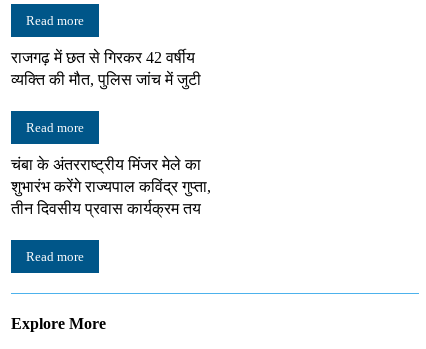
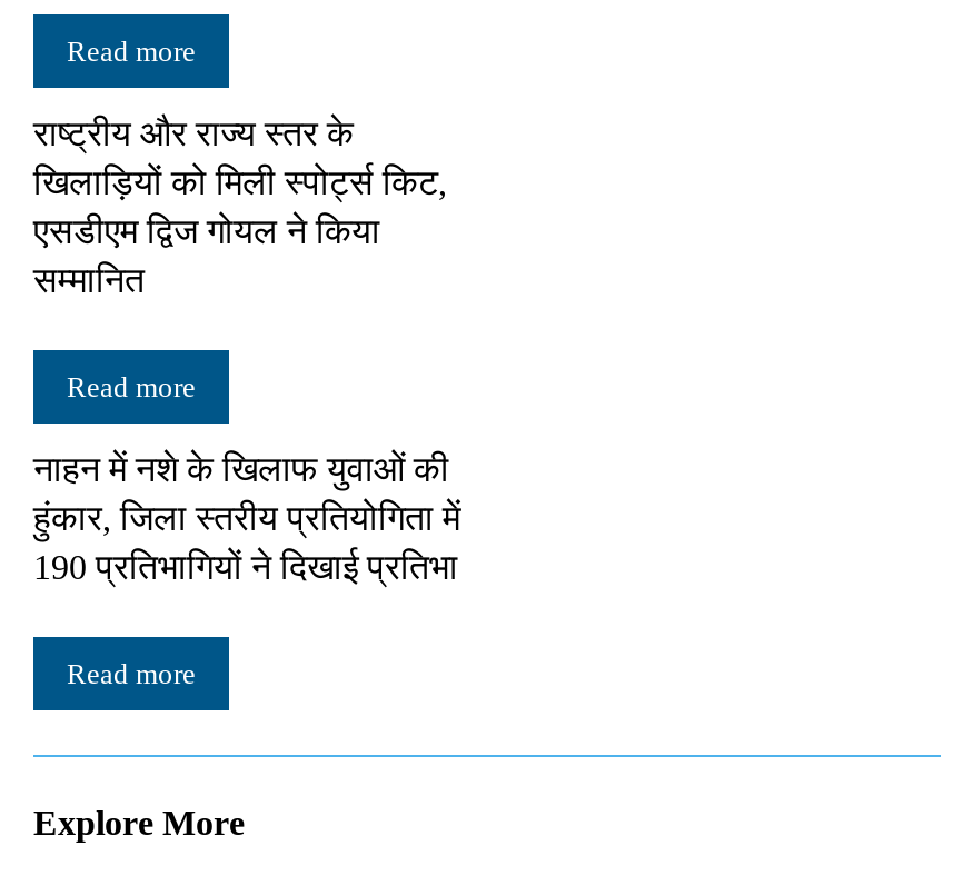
- राजगढ़ में छत से गिरकर 42 वर्षीय
- व्यक्ति की मौत, पुलिस जांच में जुटी
+ राष्ट्रीय और राज्य स्तर के
+ खिलाड़ियों को मिली स्पोर्ट्स किट,
+ एसडीएम द्विज गोयल ने किया
+ सम्मानित

- चंबा के अंतरराष्ट्रीय मिंजर मेले का
- शुभारंभ करेंगे राज्यपाल कविंद्र गुप्ता,
- तीन दिवसीय प्रवास कार्यक्रम तय
+ नाहन में नशे के खिलाफ युवाओं की
+ हुंकार, जिला स्तरीय प्रतियोगिता में
+ 190 प्रतिभागियों ने दिखाई प्रतिभा
